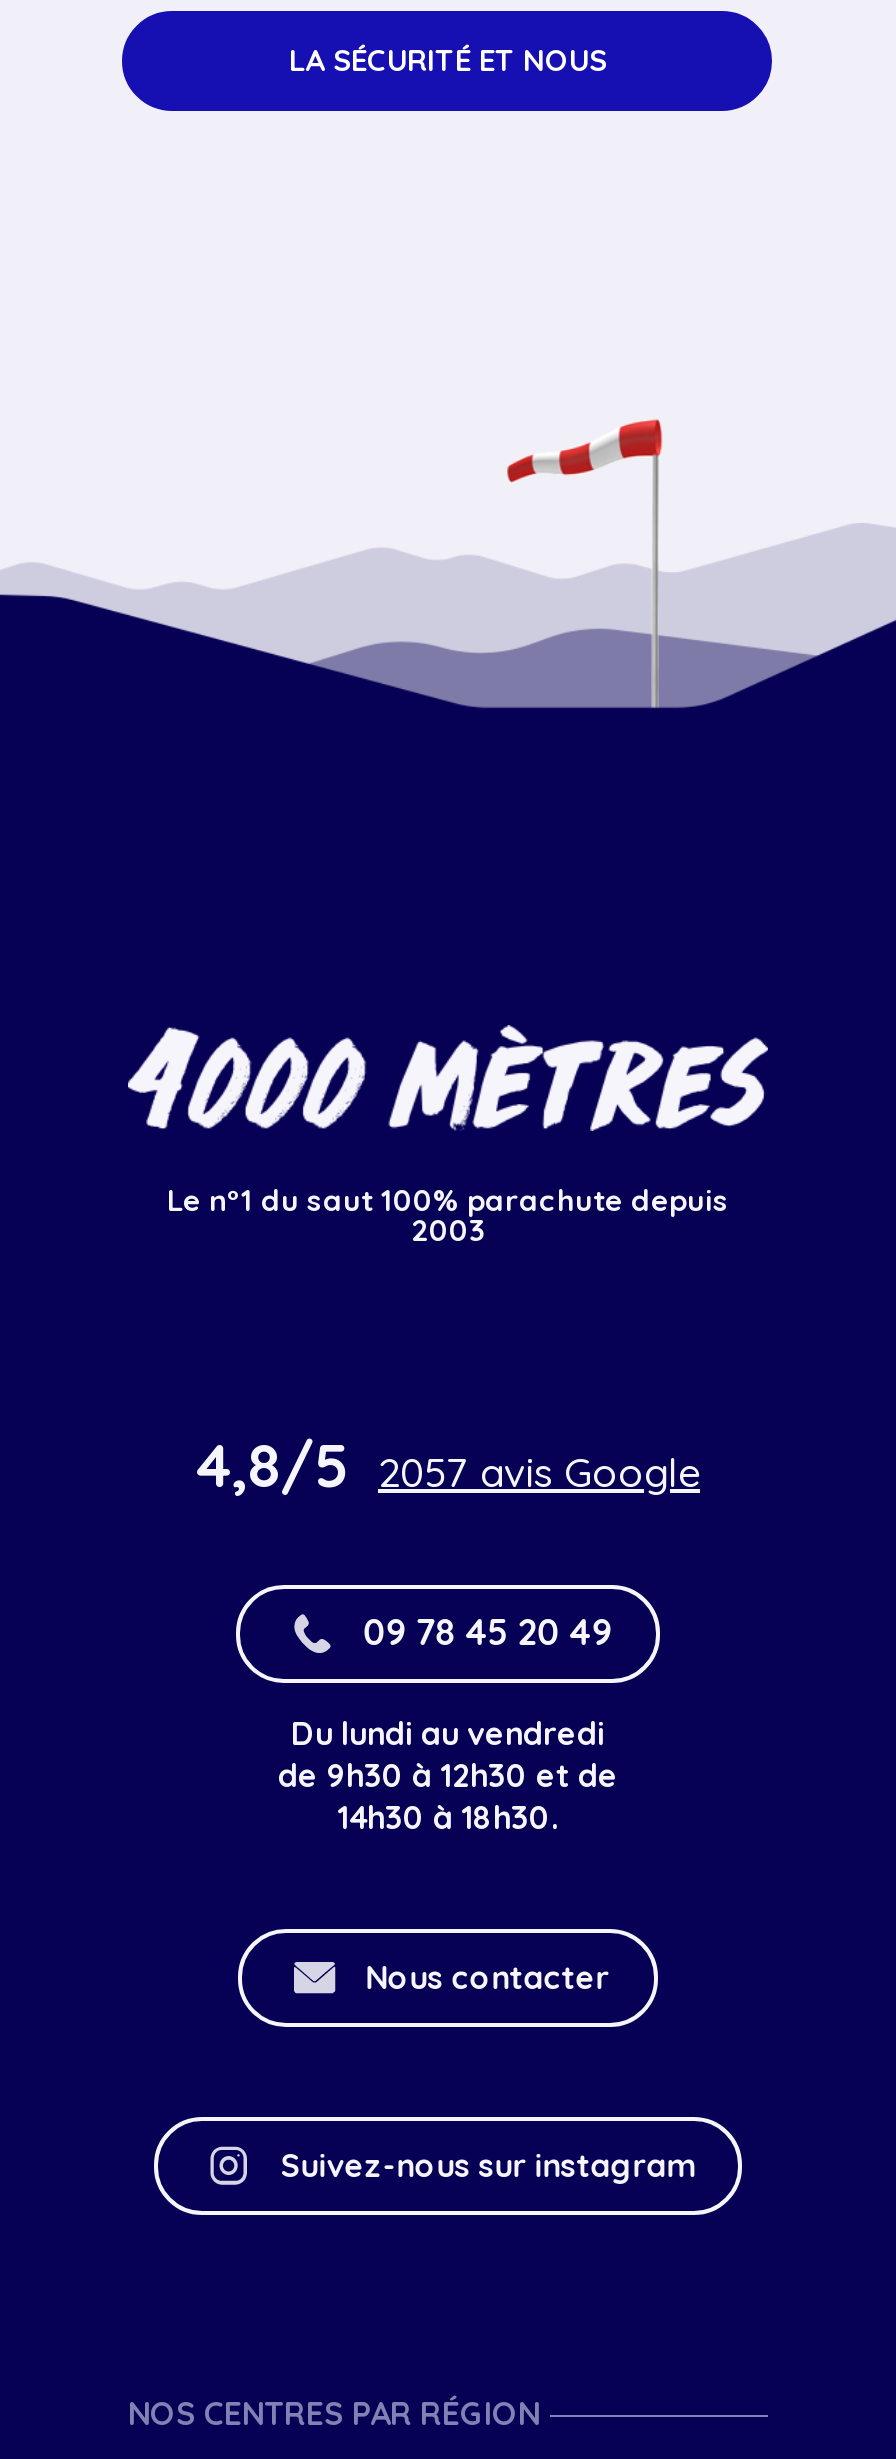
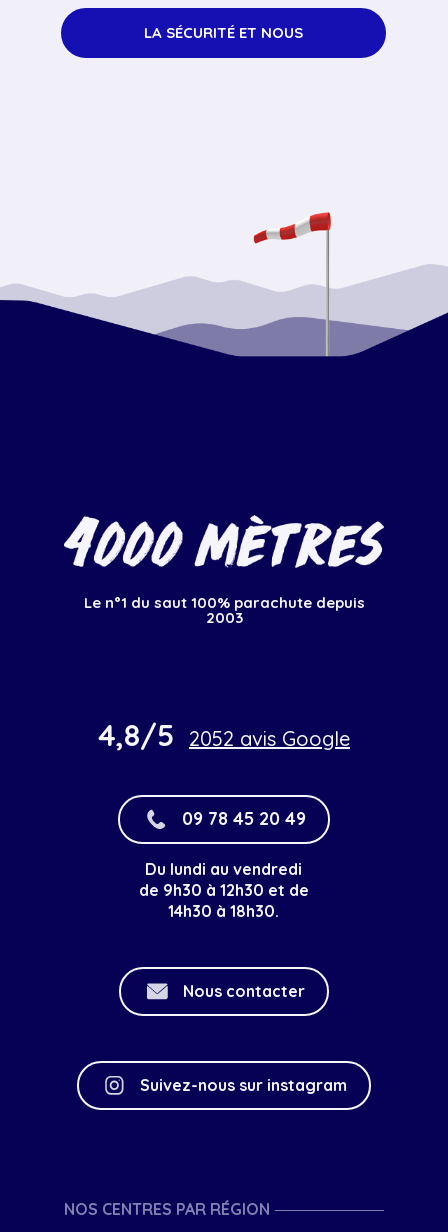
- 4,8/5 2057 avis Google
+ 4,8/5 2052 avis Google
